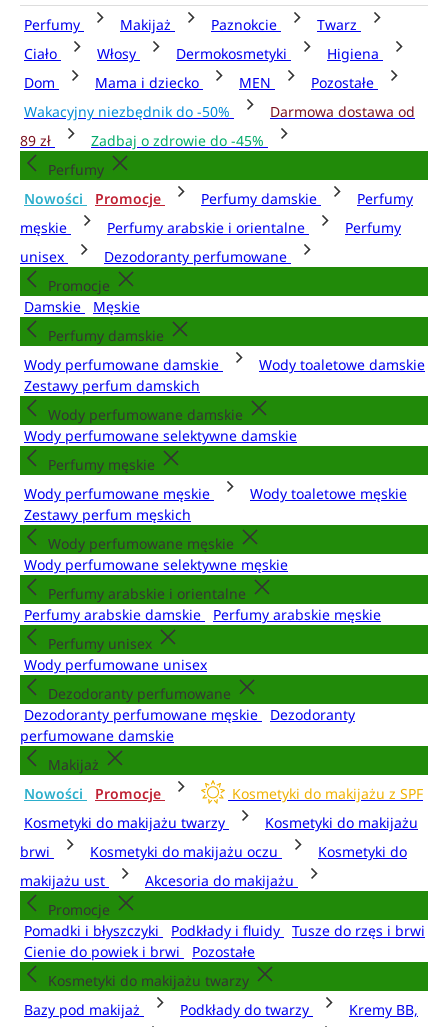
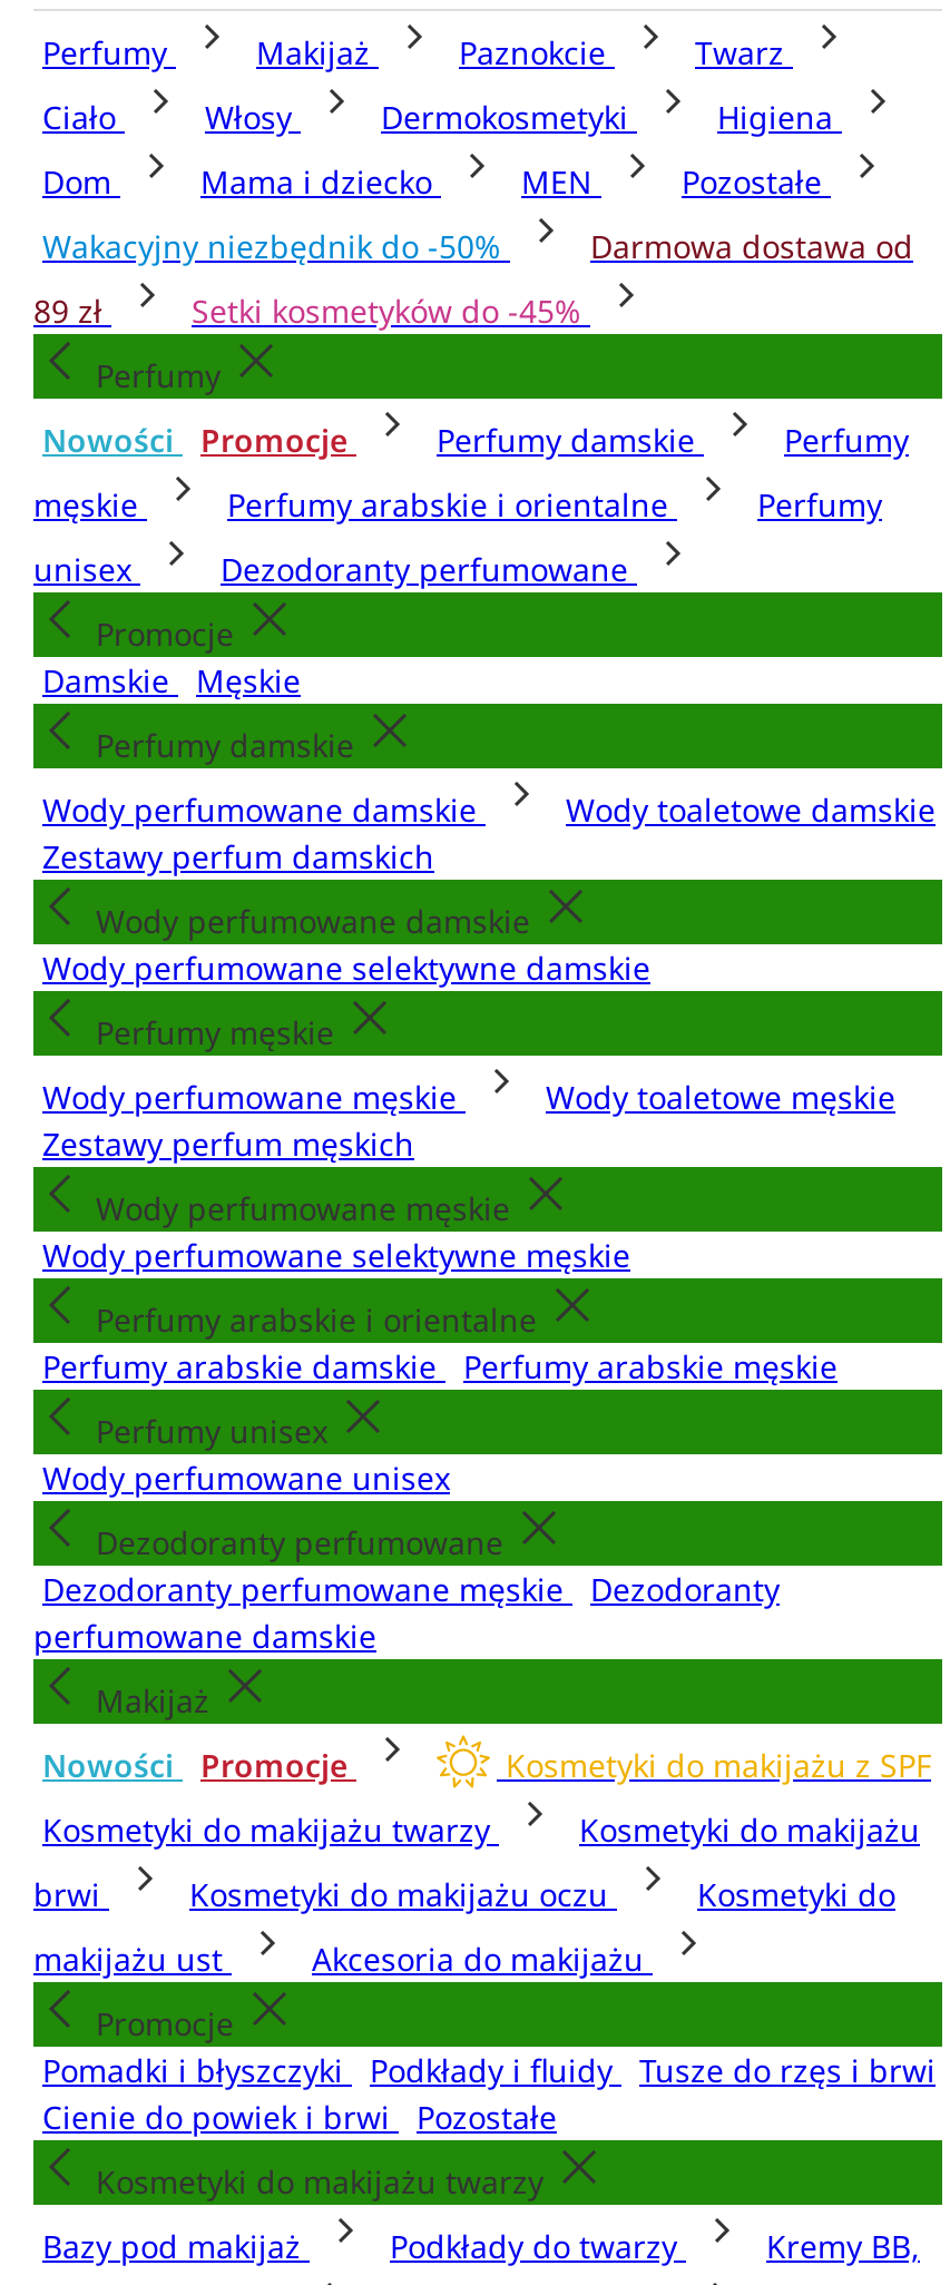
- Zadbaj o zdrowie do -45%
+ Setki kosmetyków do -45%
